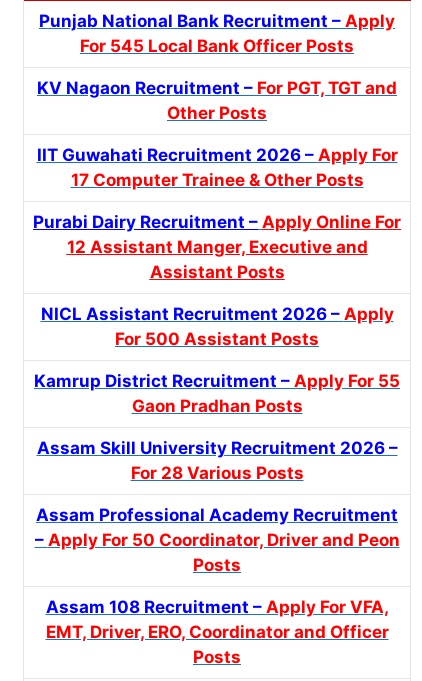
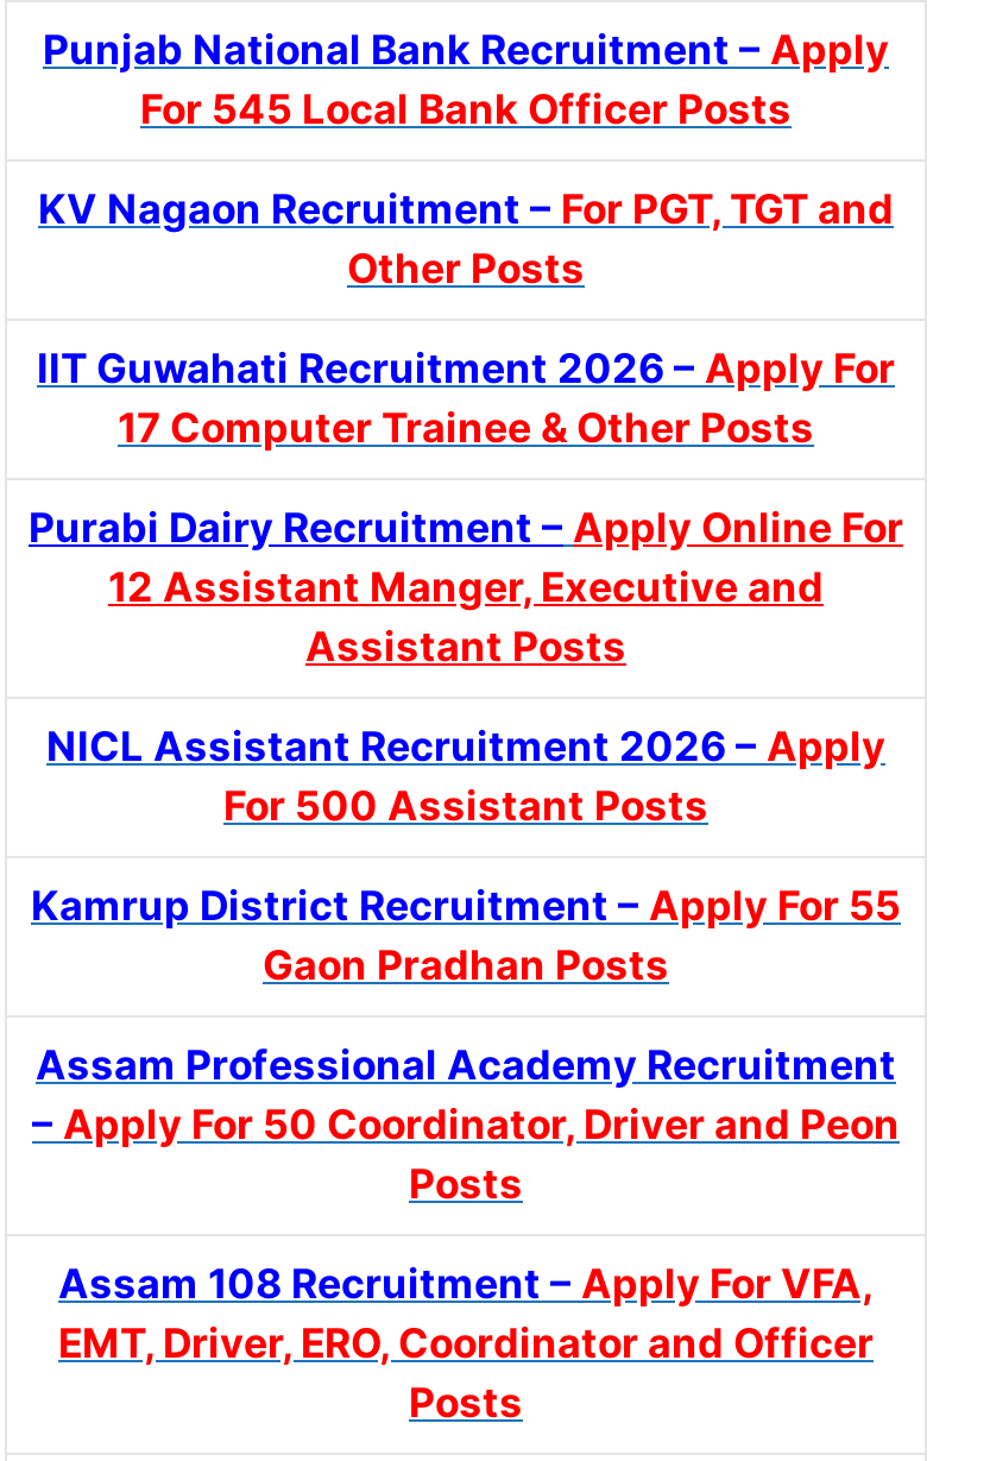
- Assam Skill University Recruitment 2026 –
- For 28 Various Posts
